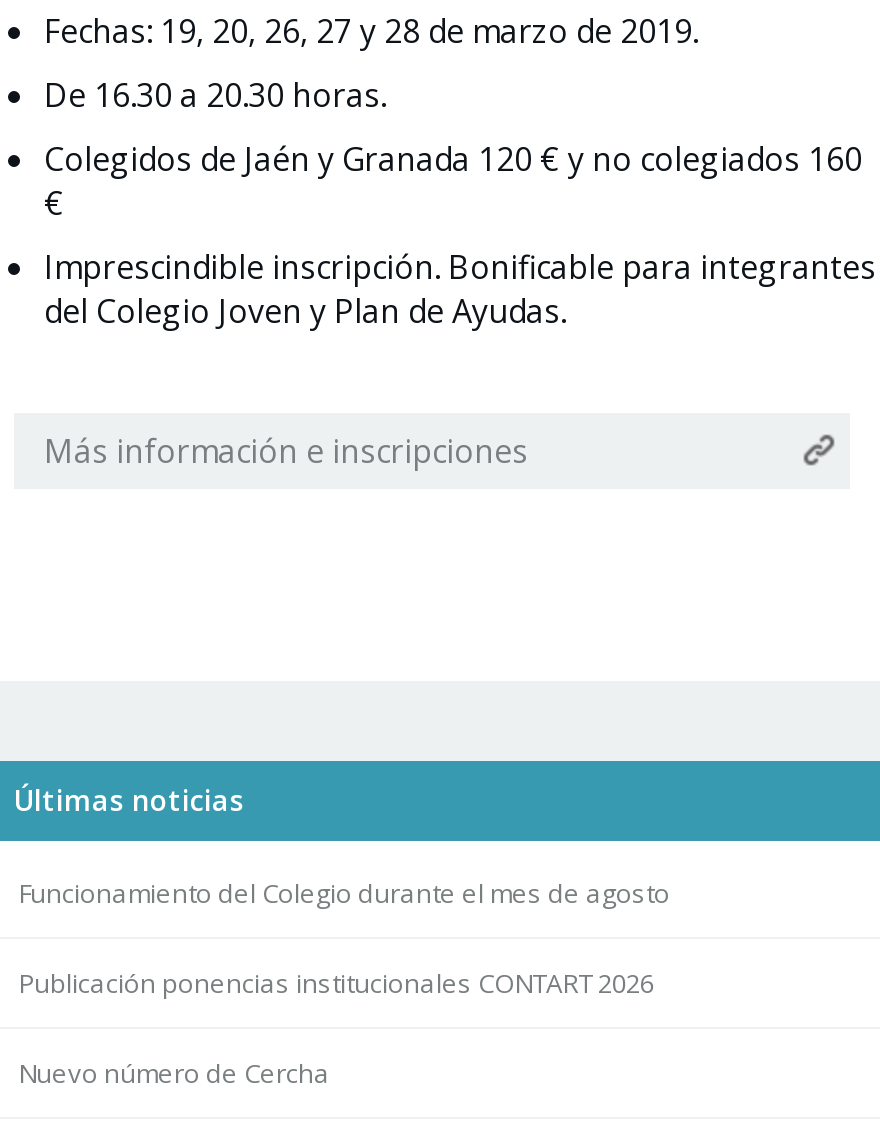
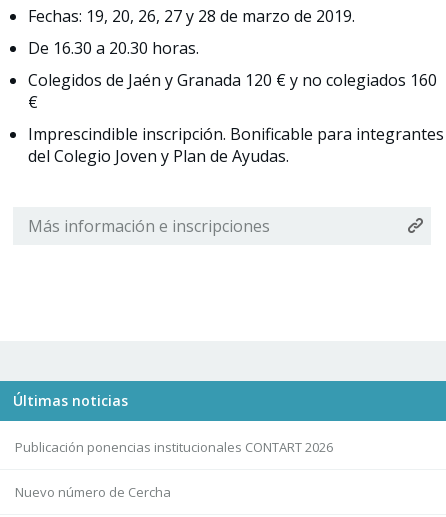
- Funcionamiento del Colegio durante el mes de agosto
